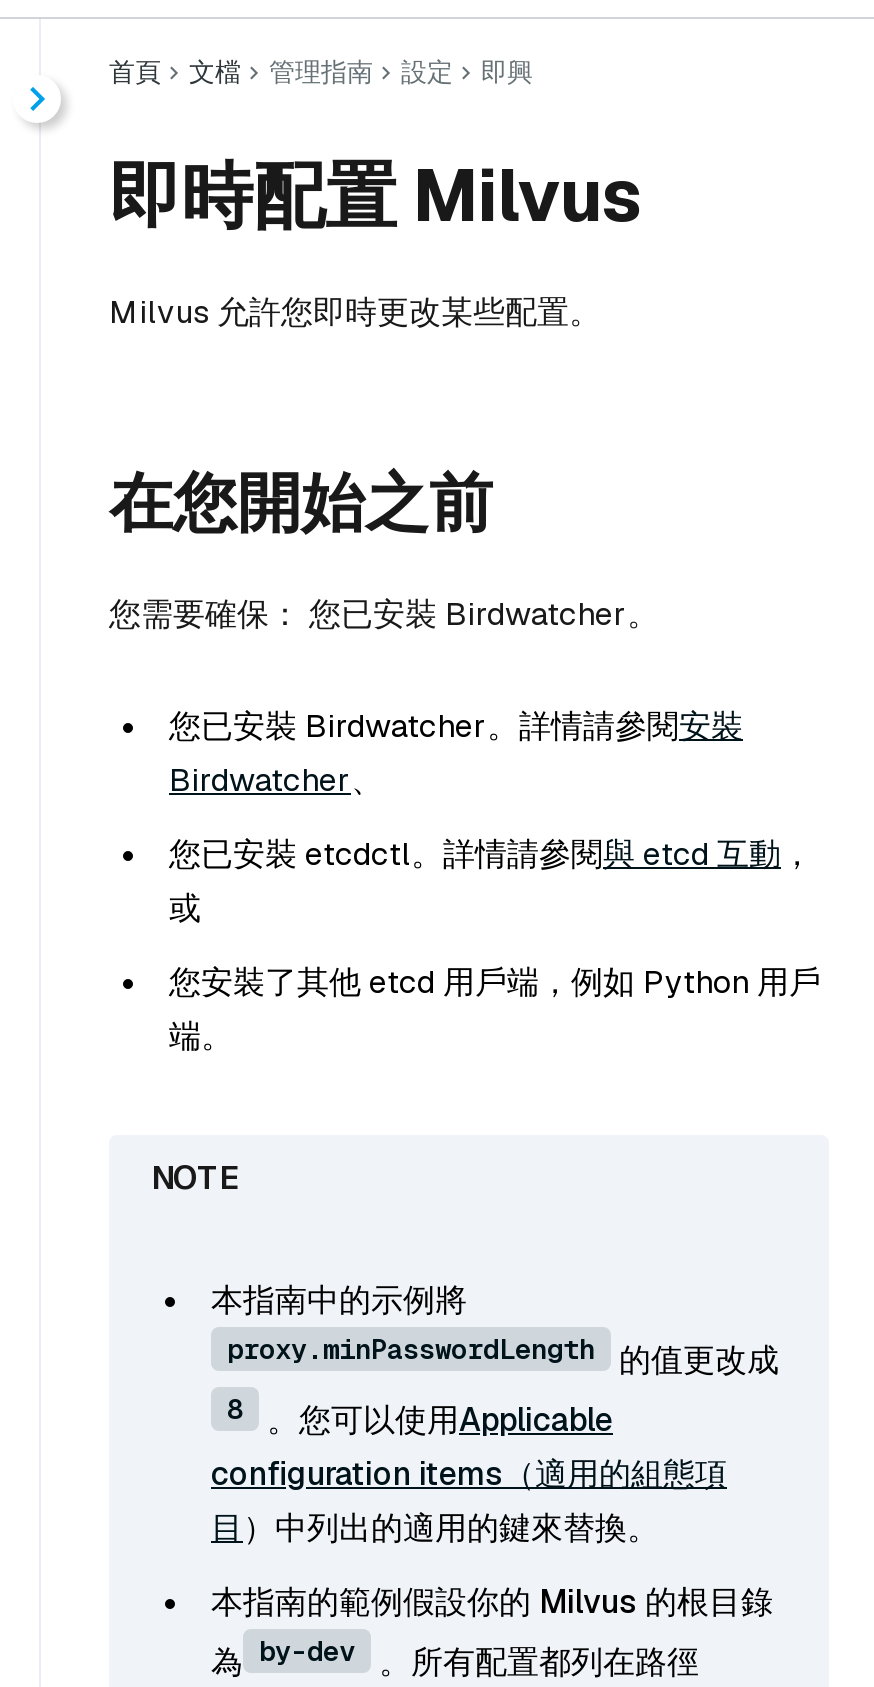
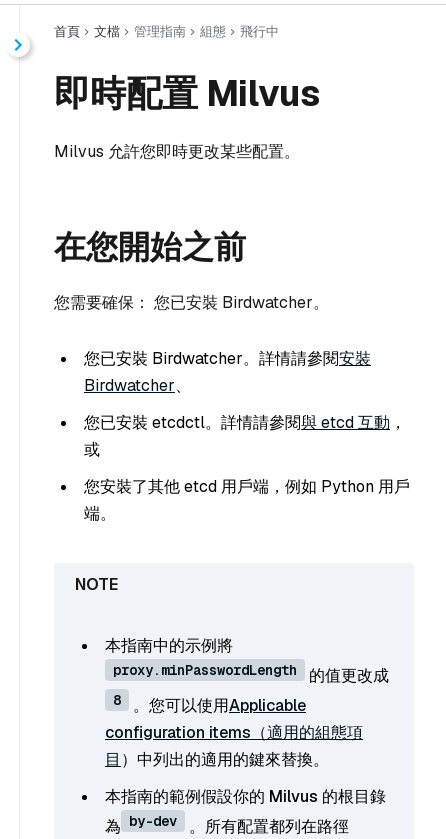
- 設定
- 即興
+ 組態
+ 飛行中
